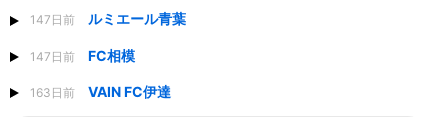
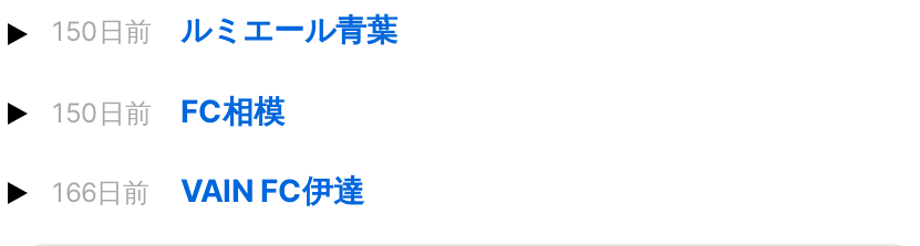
- 147日前 ルミエール青葉
+ 150日前 ルミエール青葉

- 147日前 FC相模
+ 150日前 FC相模

- 163日前 VAIN FC伊達
+ 166日前 VAIN FC伊達
